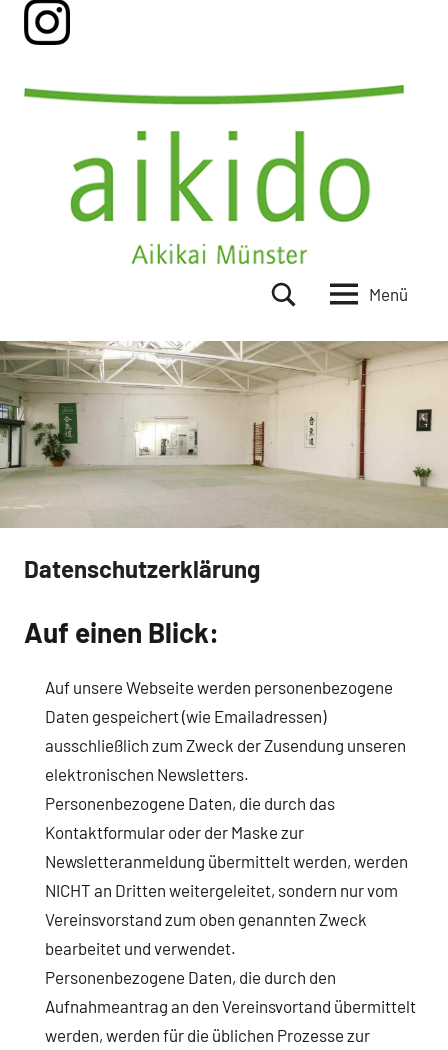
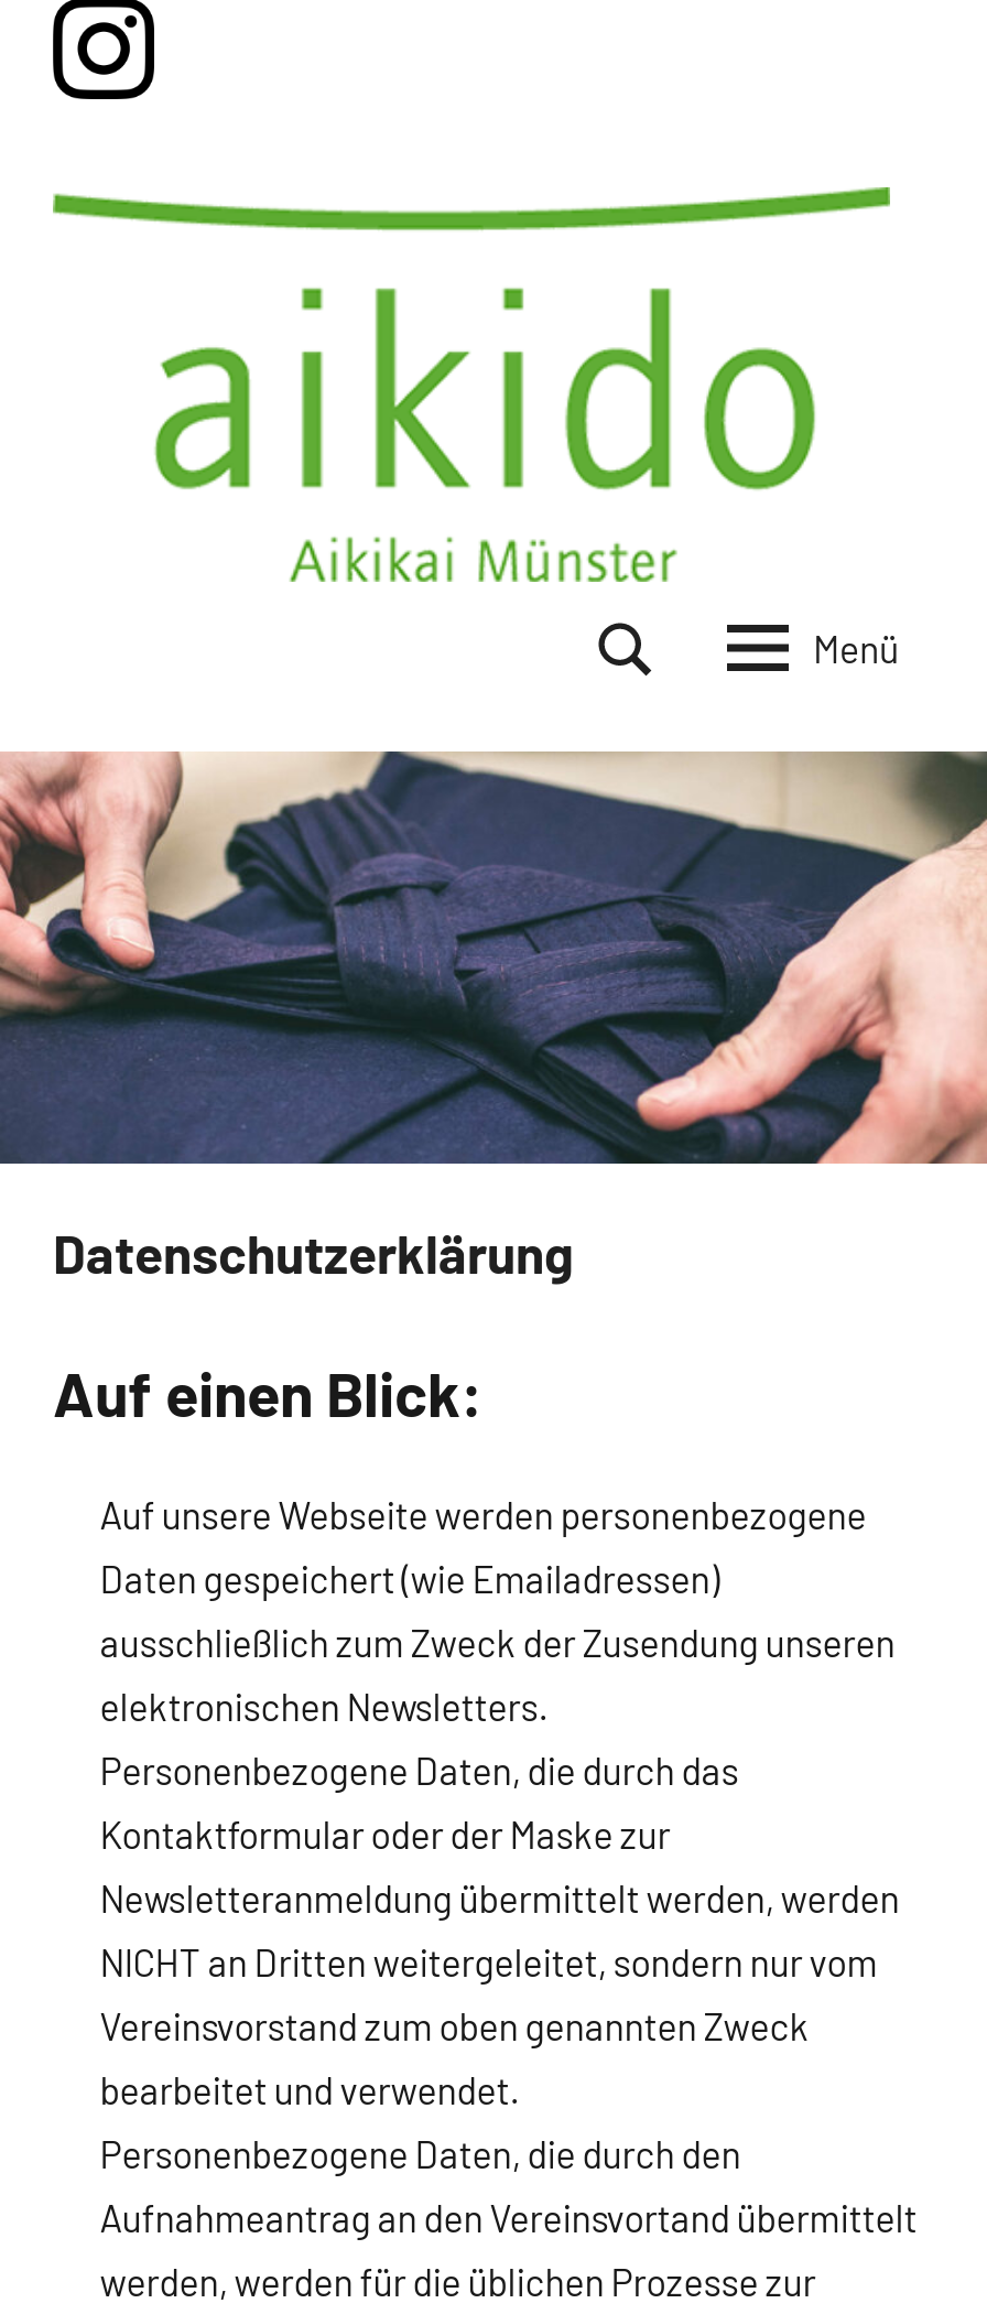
- [image]
+ [image]
